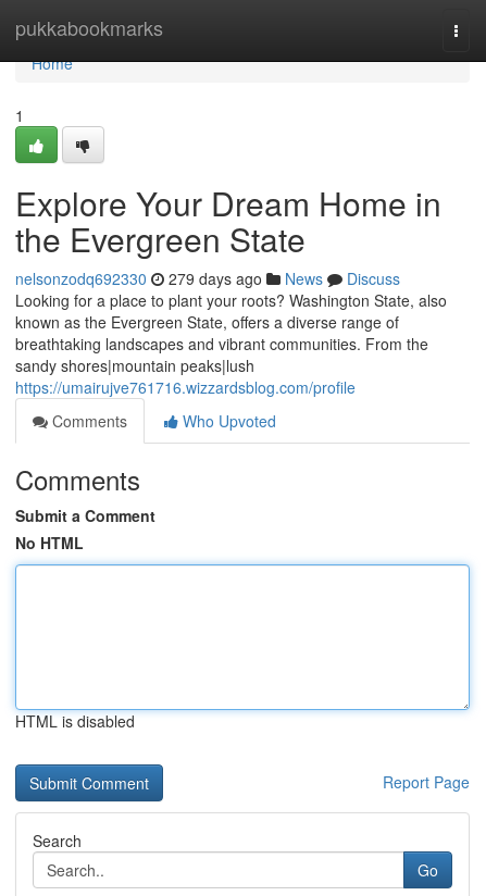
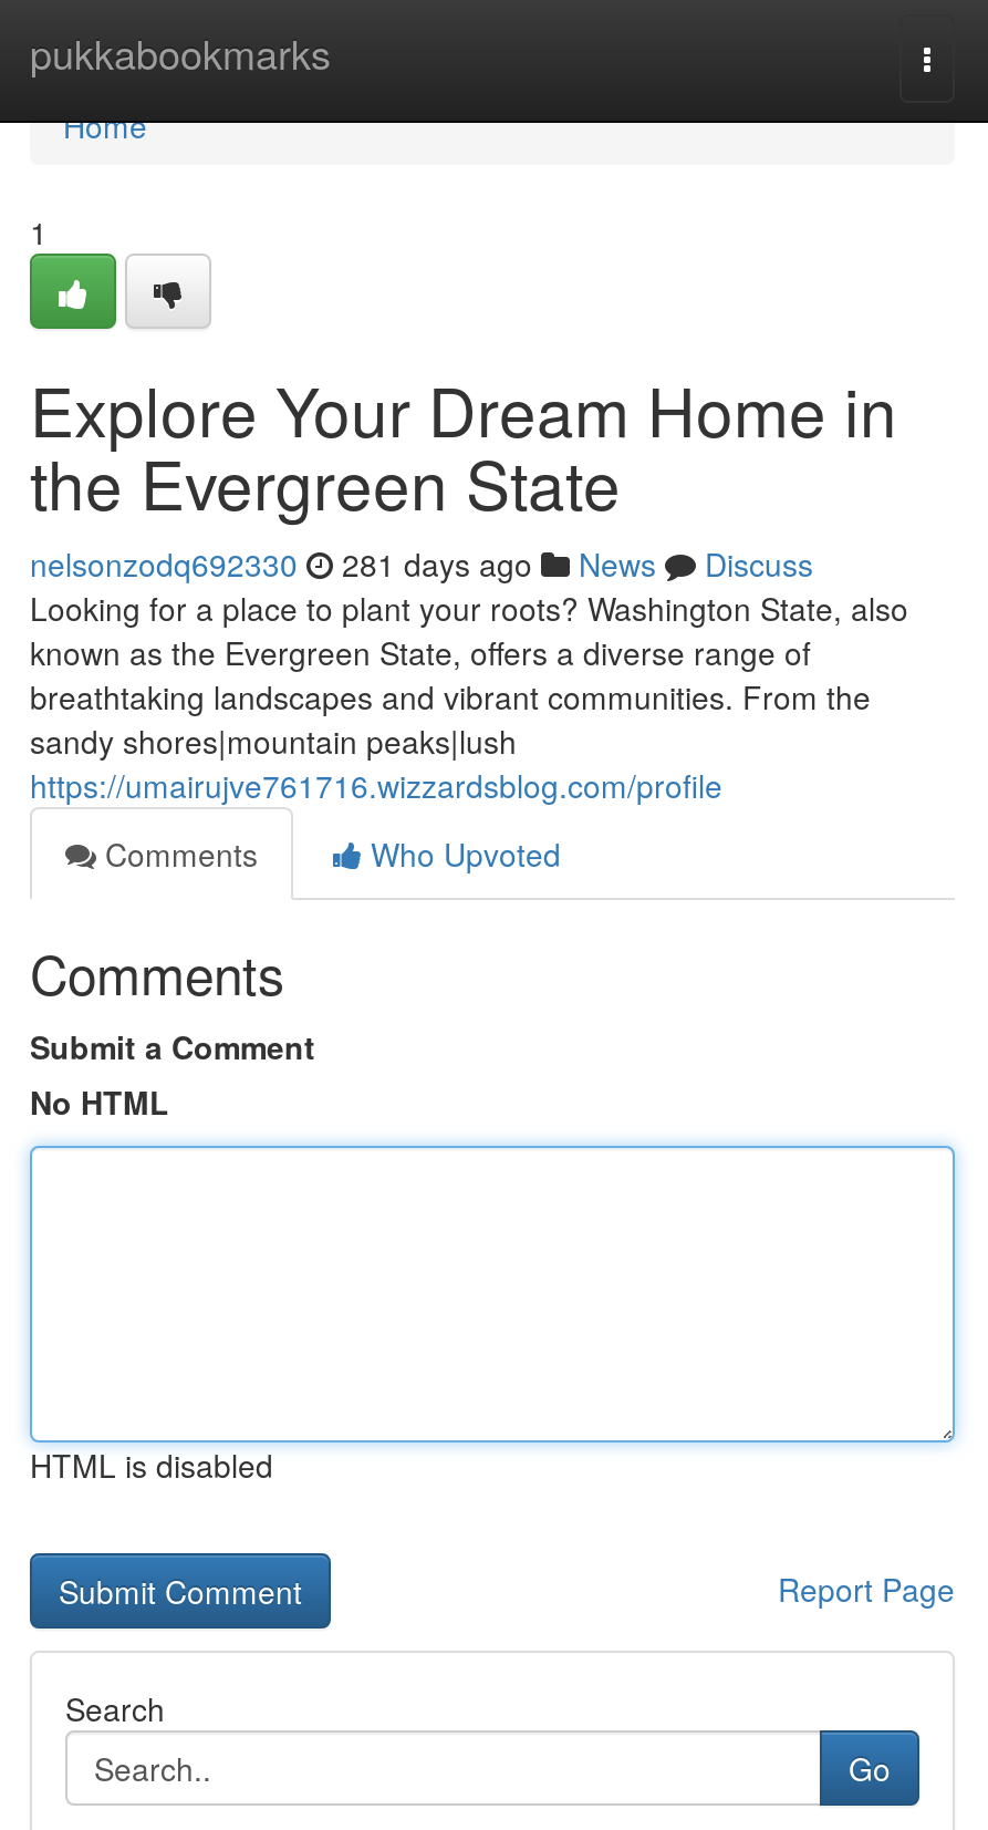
- nelsonzodq692330 279 days ago News Discuss
+ nelsonzodq692330 281 days ago News Discuss
